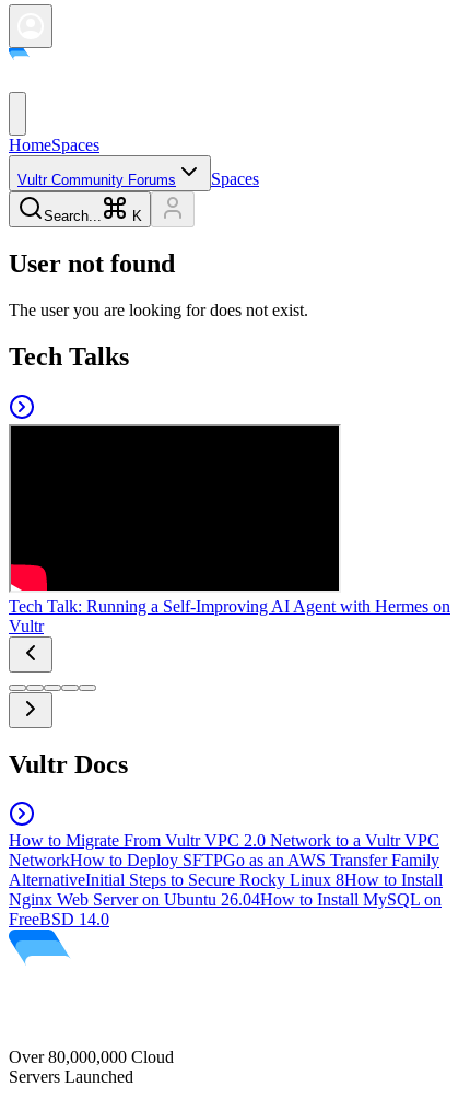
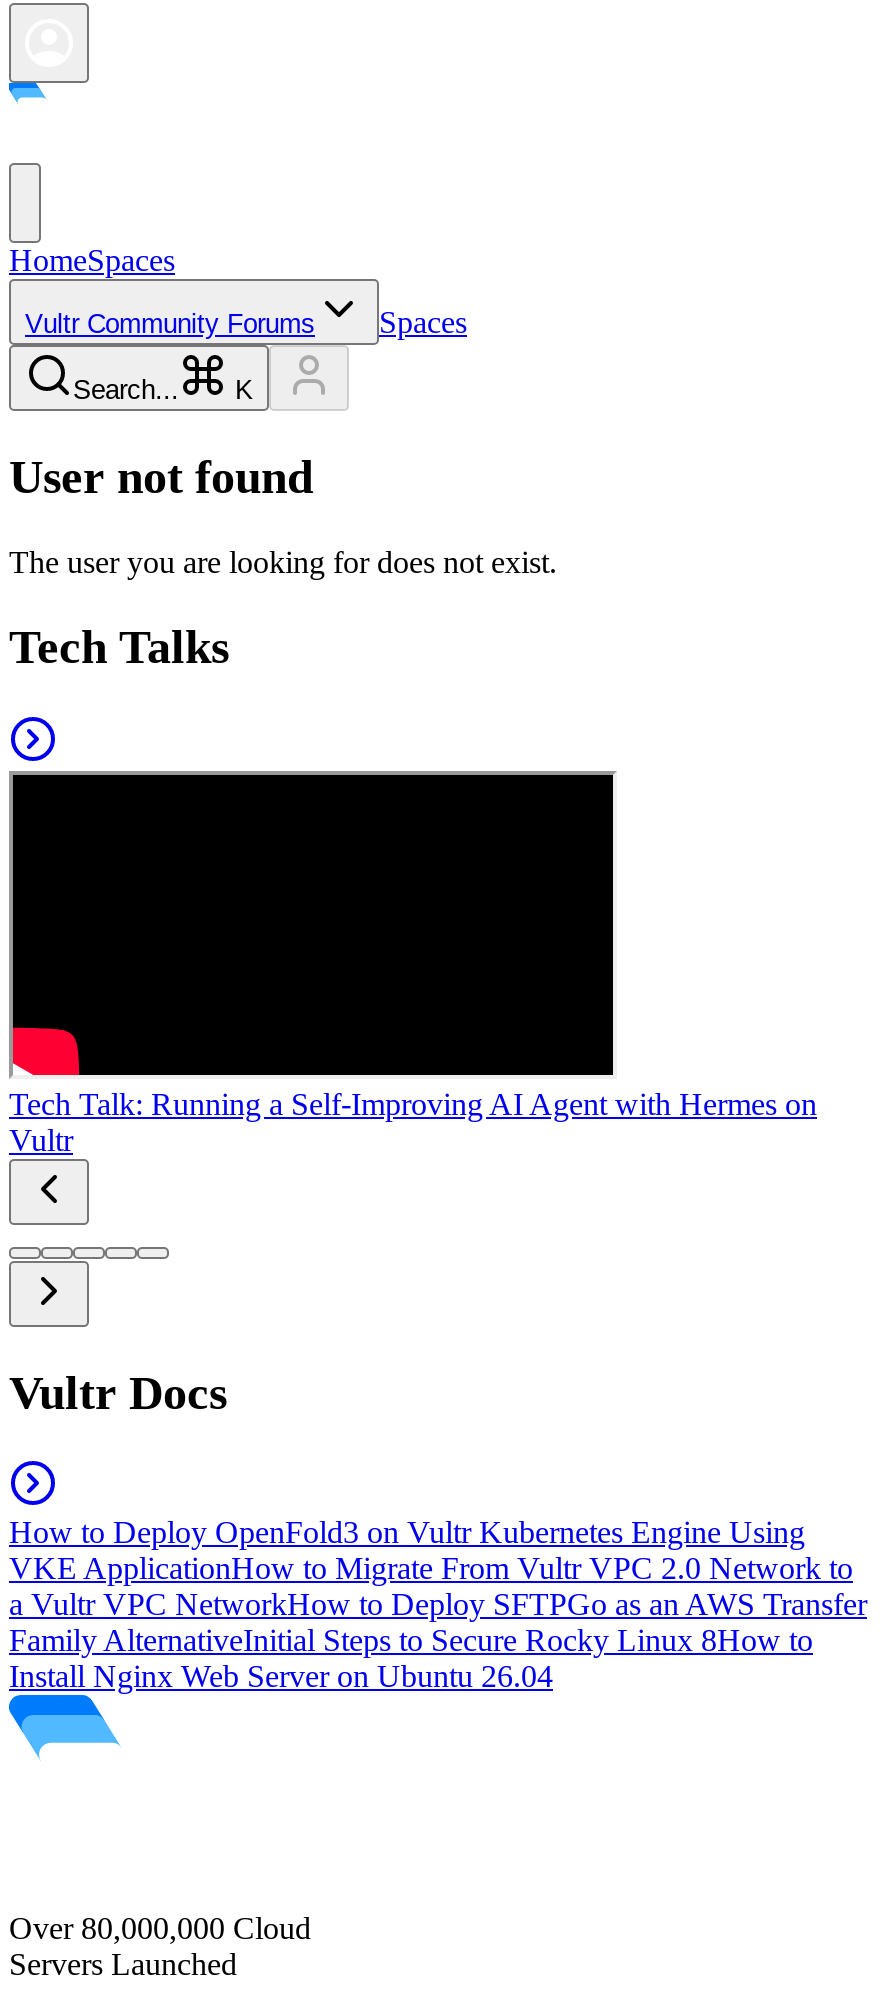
- How to Migrate From Vultr VPC 2.0 Network to a Vultr VPC
- NetworkHow to Deploy SFTPGo as an AWS Transfer Family
- AlternativeInitial Steps to Secure Rocky Linux 8How to Install
- Nginx Web Server on Ubuntu 26.04How to Install MySQL on
- FreeBSD 14.0
+ How to Deploy OpenFold3 on Vultr Kubernetes Engine Using
+ VKE ApplicationHow to Migrate From Vultr VPC 2.0 Network to
+ a Vultr VPC NetworkHow to Deploy SFTPGo as an AWS Transfer
+ Family AlternativeInitial Steps to Secure Rocky Linux 8How to
+ Install Nginx Web Server on Ubuntu 26.04
